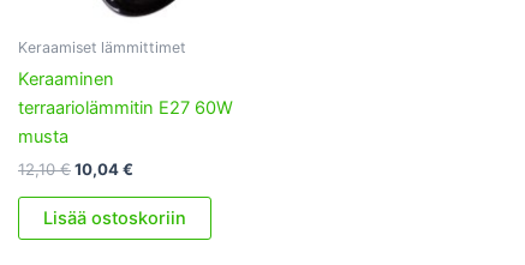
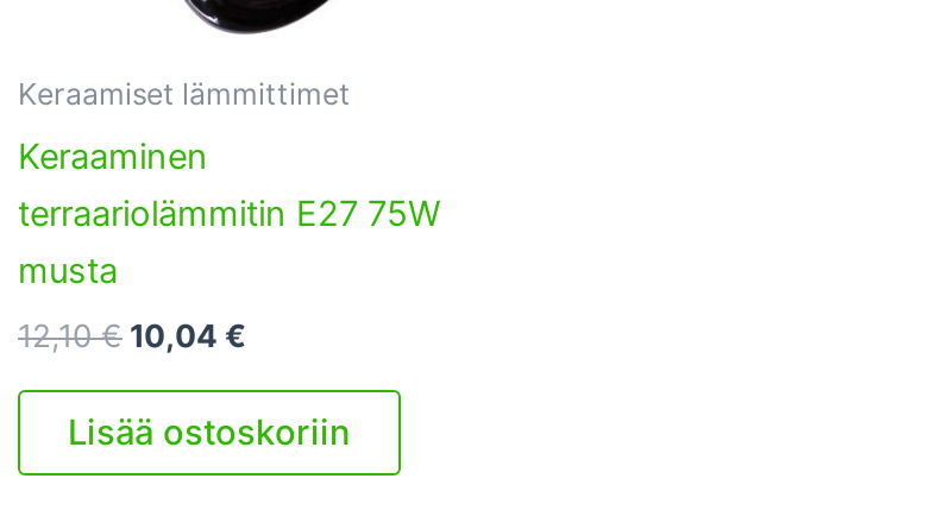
- terraariolämmitin E27 60W
+ terraariolämmitin E27 75W
